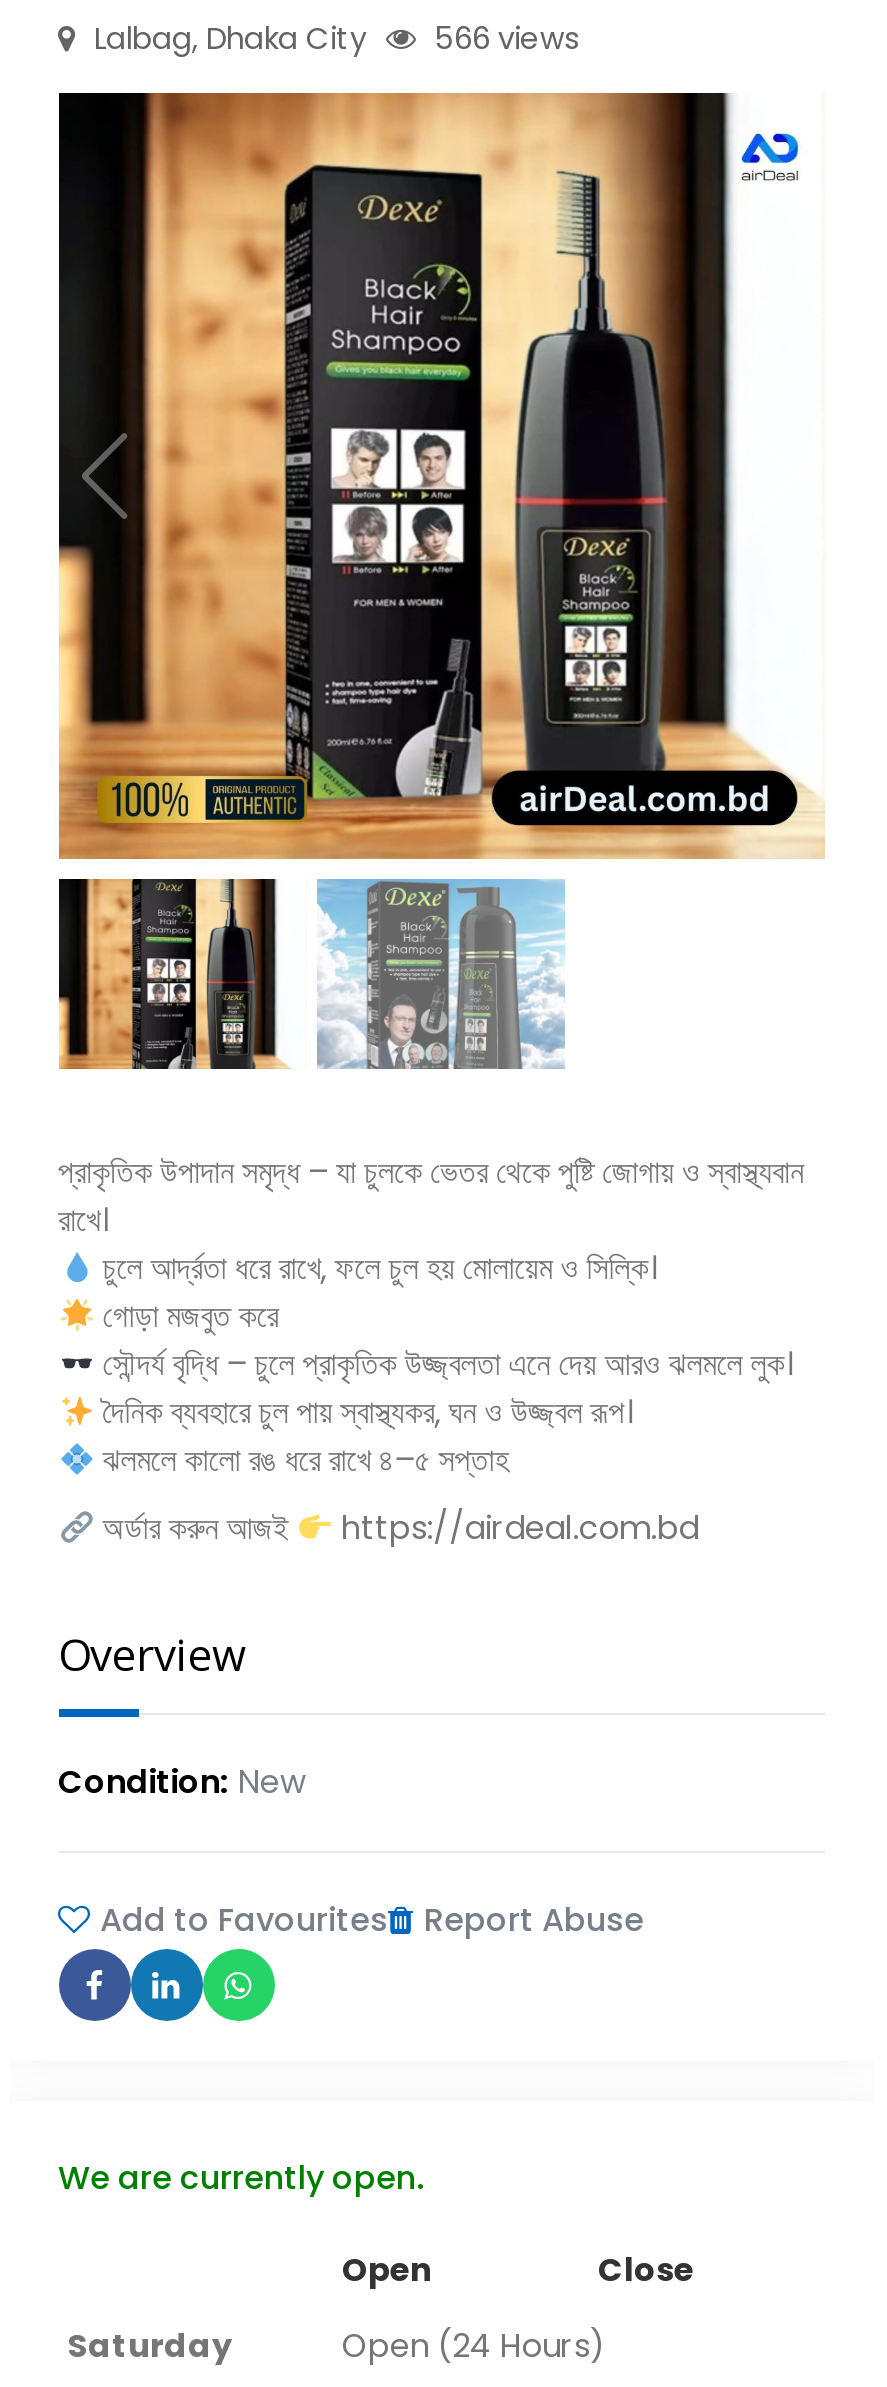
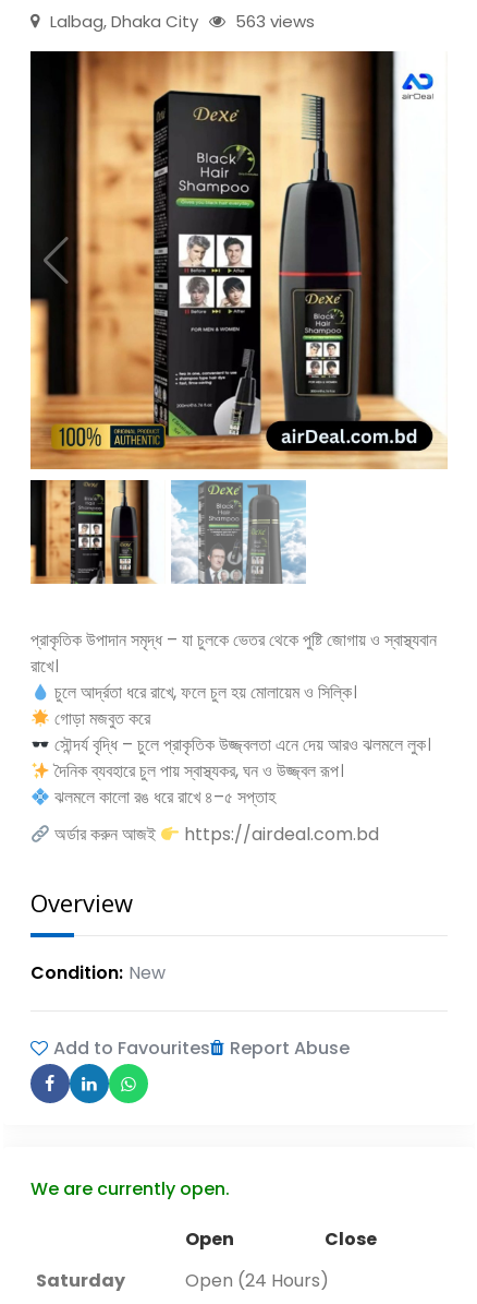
- Lalbag, Dhaka City 566 views
+ Lalbag, Dhaka City 563 views
